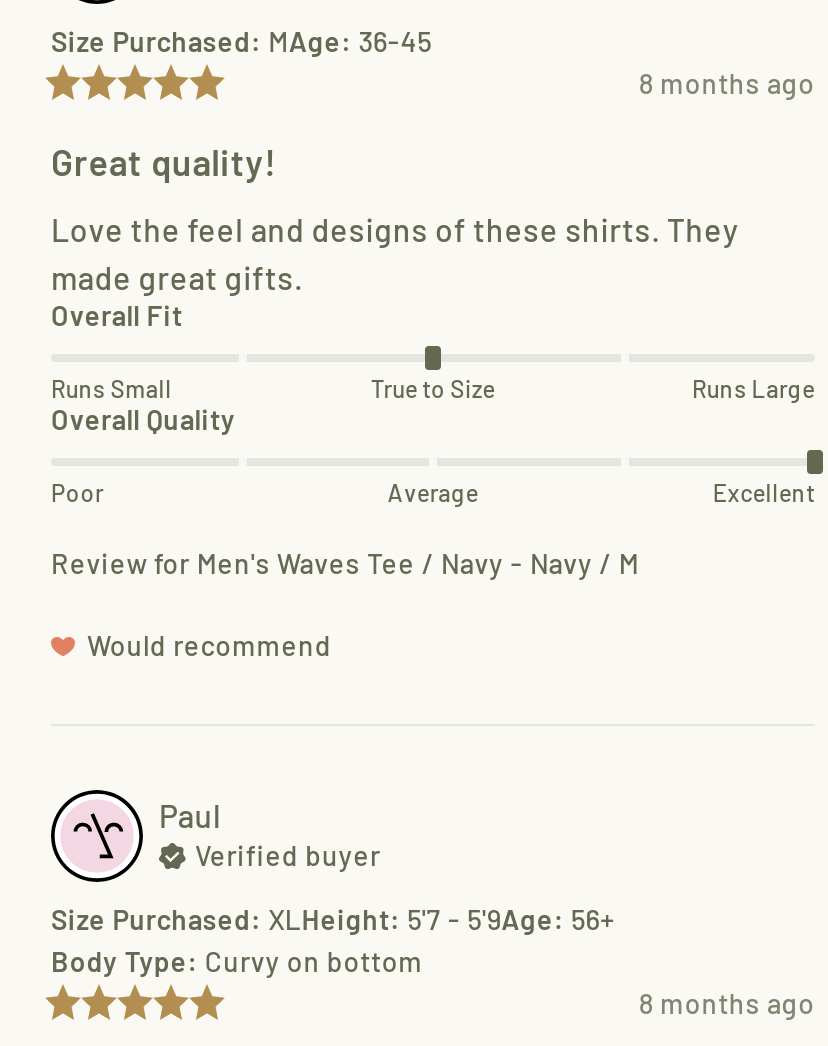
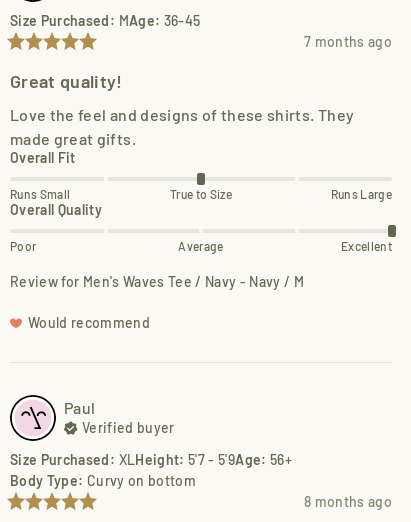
- 8 months ago
+ 7 months ago
